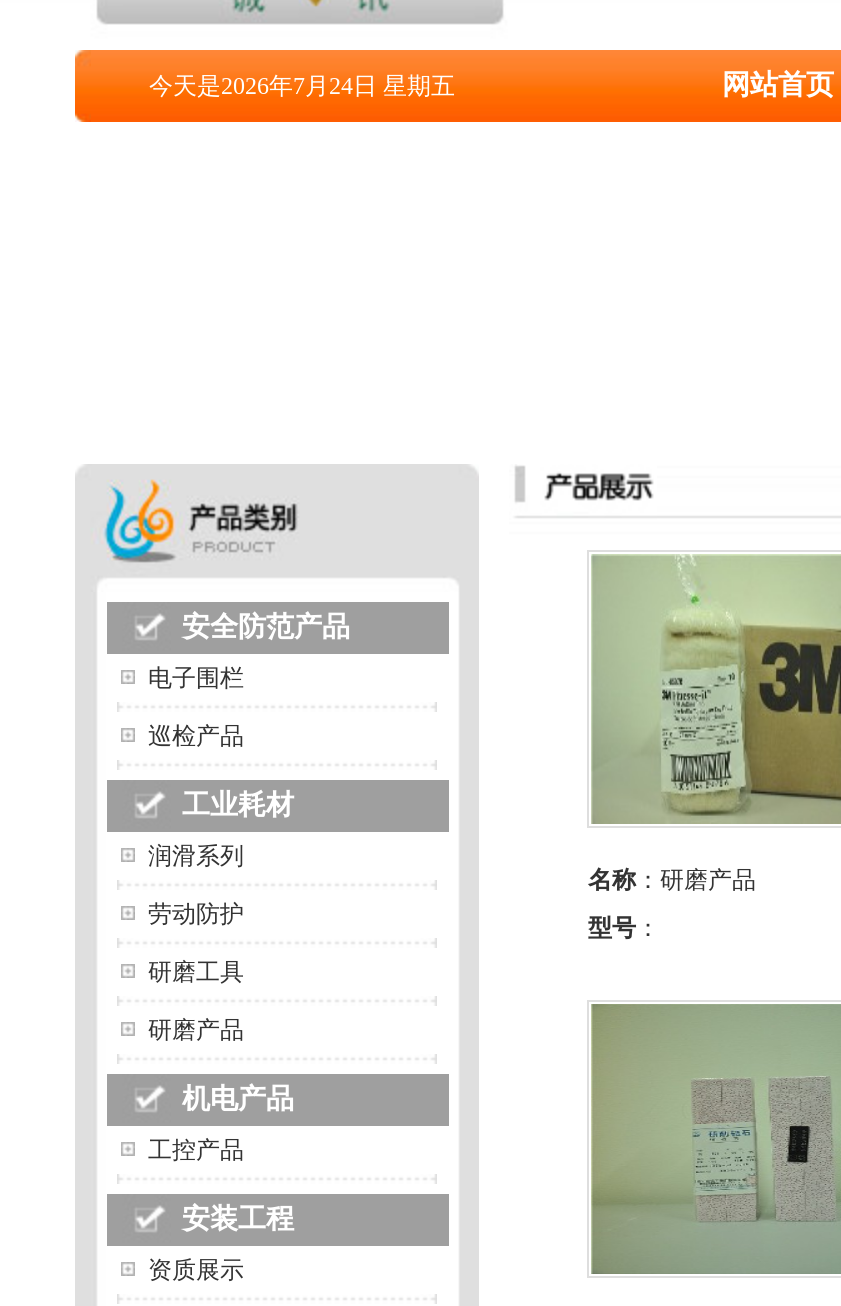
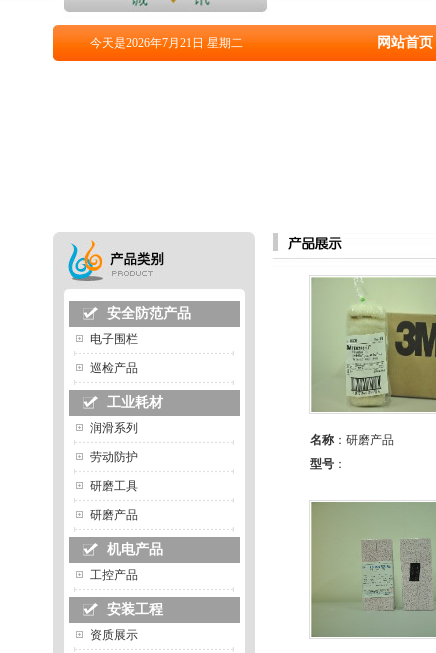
- 今天是2026年7月24日 星期五
+ 今天是2026年7月21日 星期二
